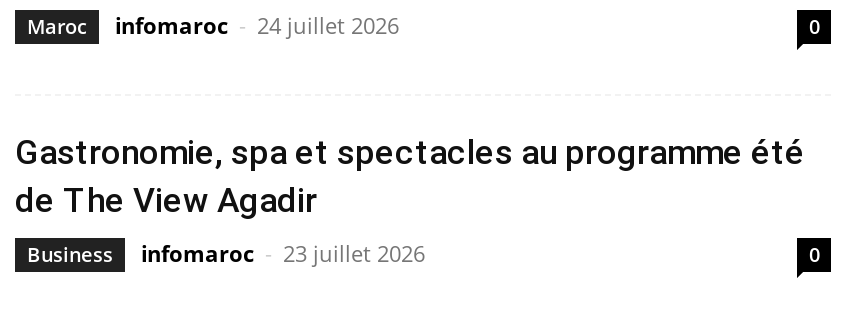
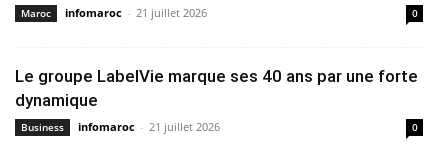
- infomaroc - 24 juillet 2026
+ infomaroc - 21 juillet 2026

- Gastronomie, spa et spectacles au programme été
- de The View Agadir
+ Le groupe LabelVie marque ses 40 ans par une forte
+ dynamique

- infomaroc - 23 juillet 2026
+ infomaroc - 21 juillet 2026
